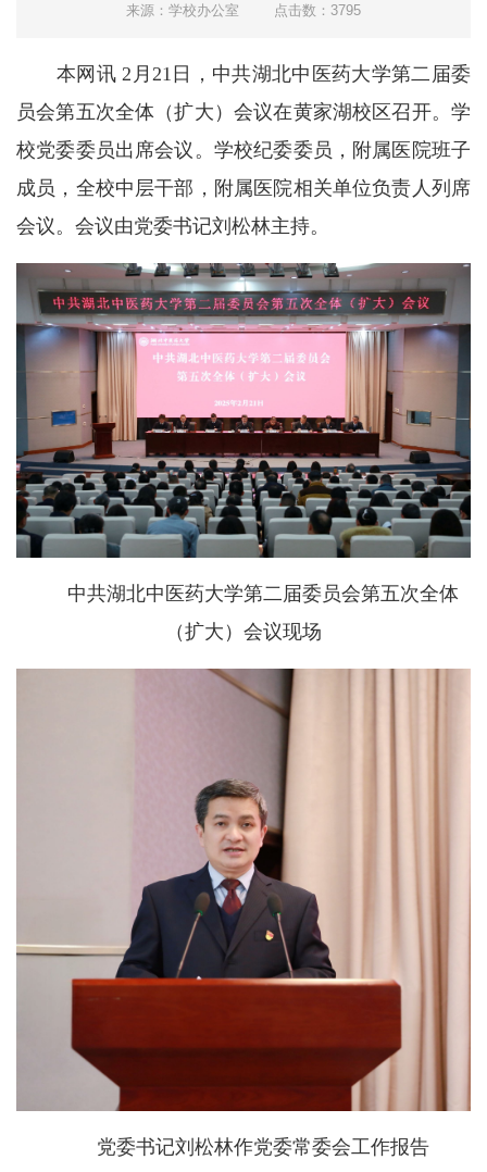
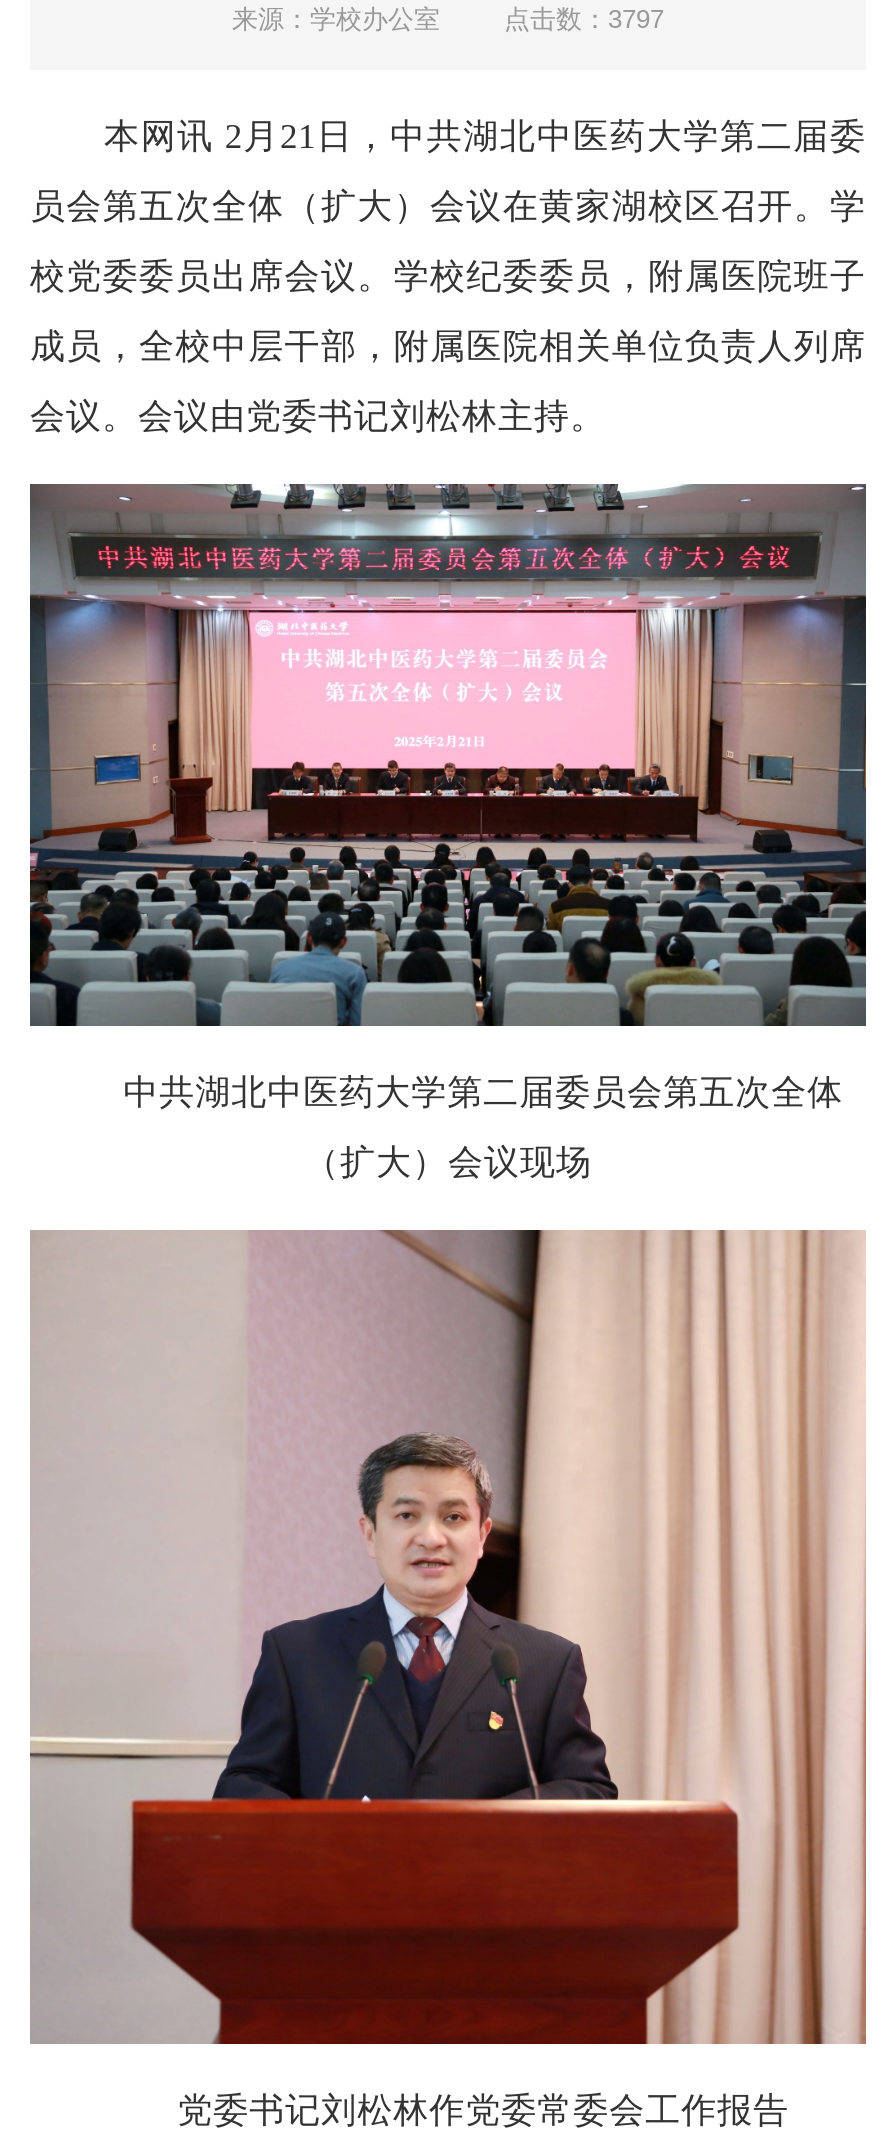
- 点击数：3795
+ 点击数：3797
